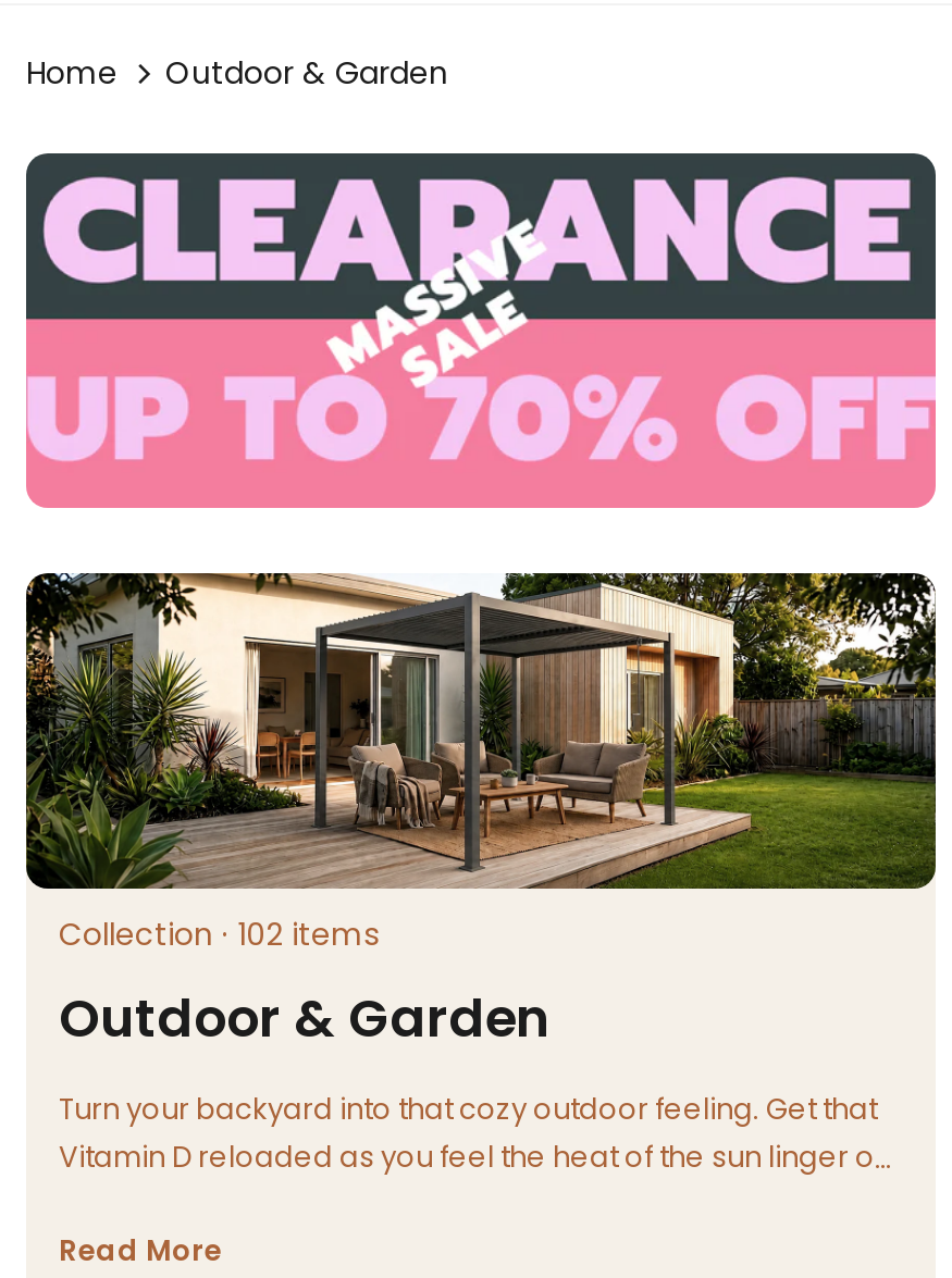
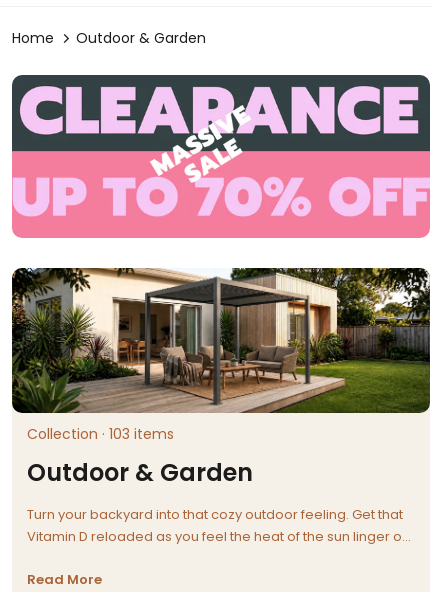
- Collection · 102 items
+ Collection · 103 items
